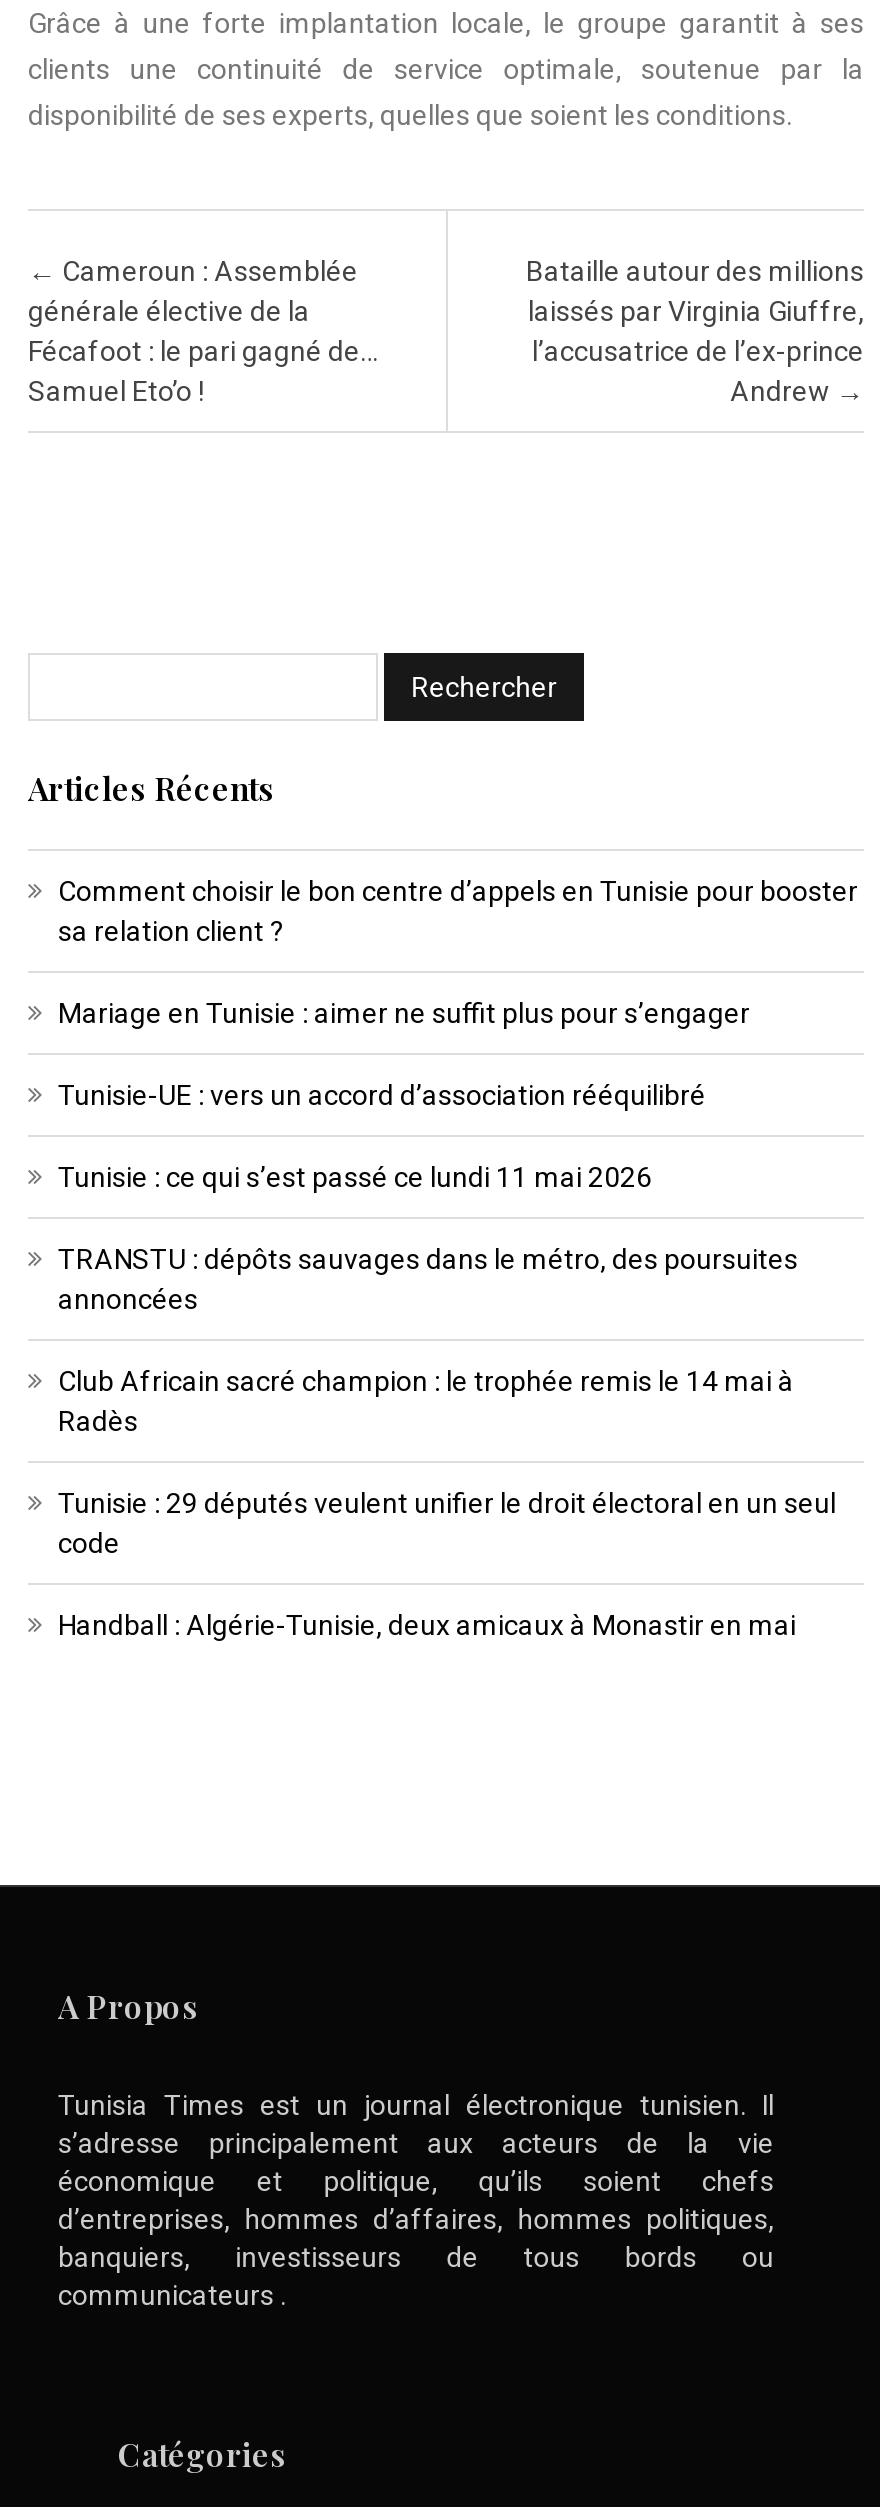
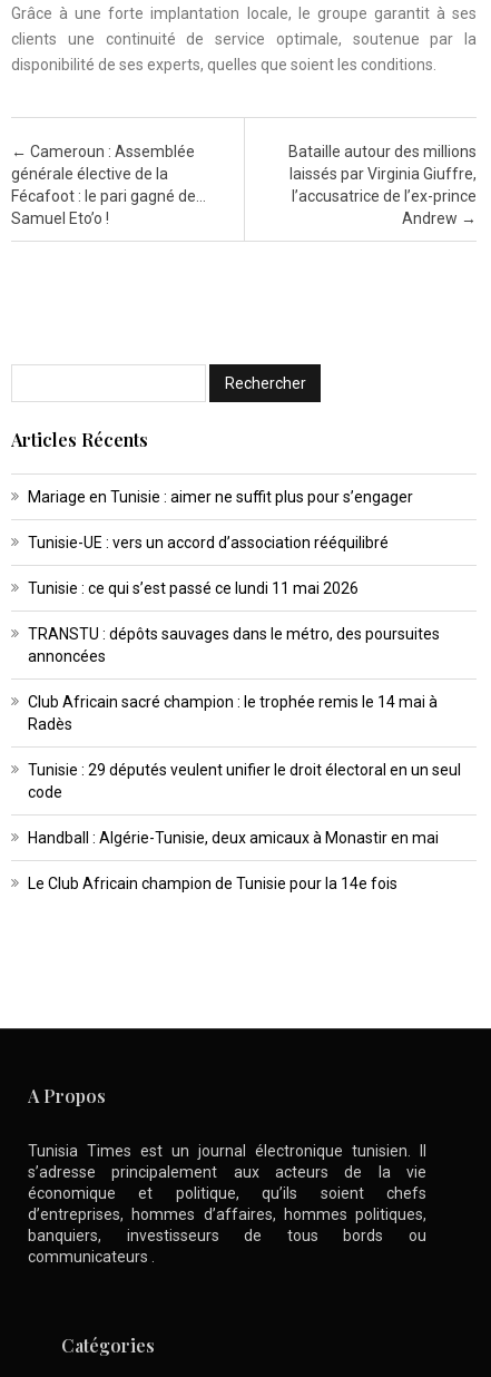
- Comment choisir le bon centre d’appels en Tunisie pour booster
- sa relation client ?

moved up: Mariage en Tunisie : aimer ne suffit plus pour s’engager | Tunisie-UE : vers un accord d’association rééquilibré | Tunisie : ce qui s’est passé ce lundi 11 mai 2026 | ... | code | Handball : Algérie-Tunisie, deux amicaux à Monastir en mai

+ Le Club Africain champion de Tunisie pour la 14e fois
